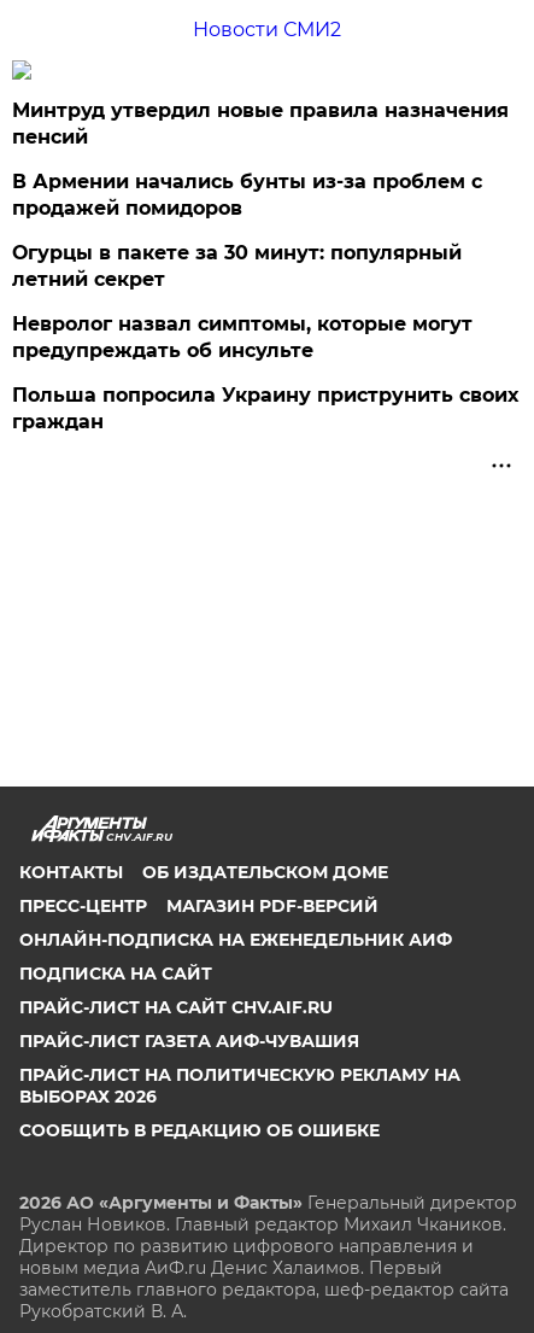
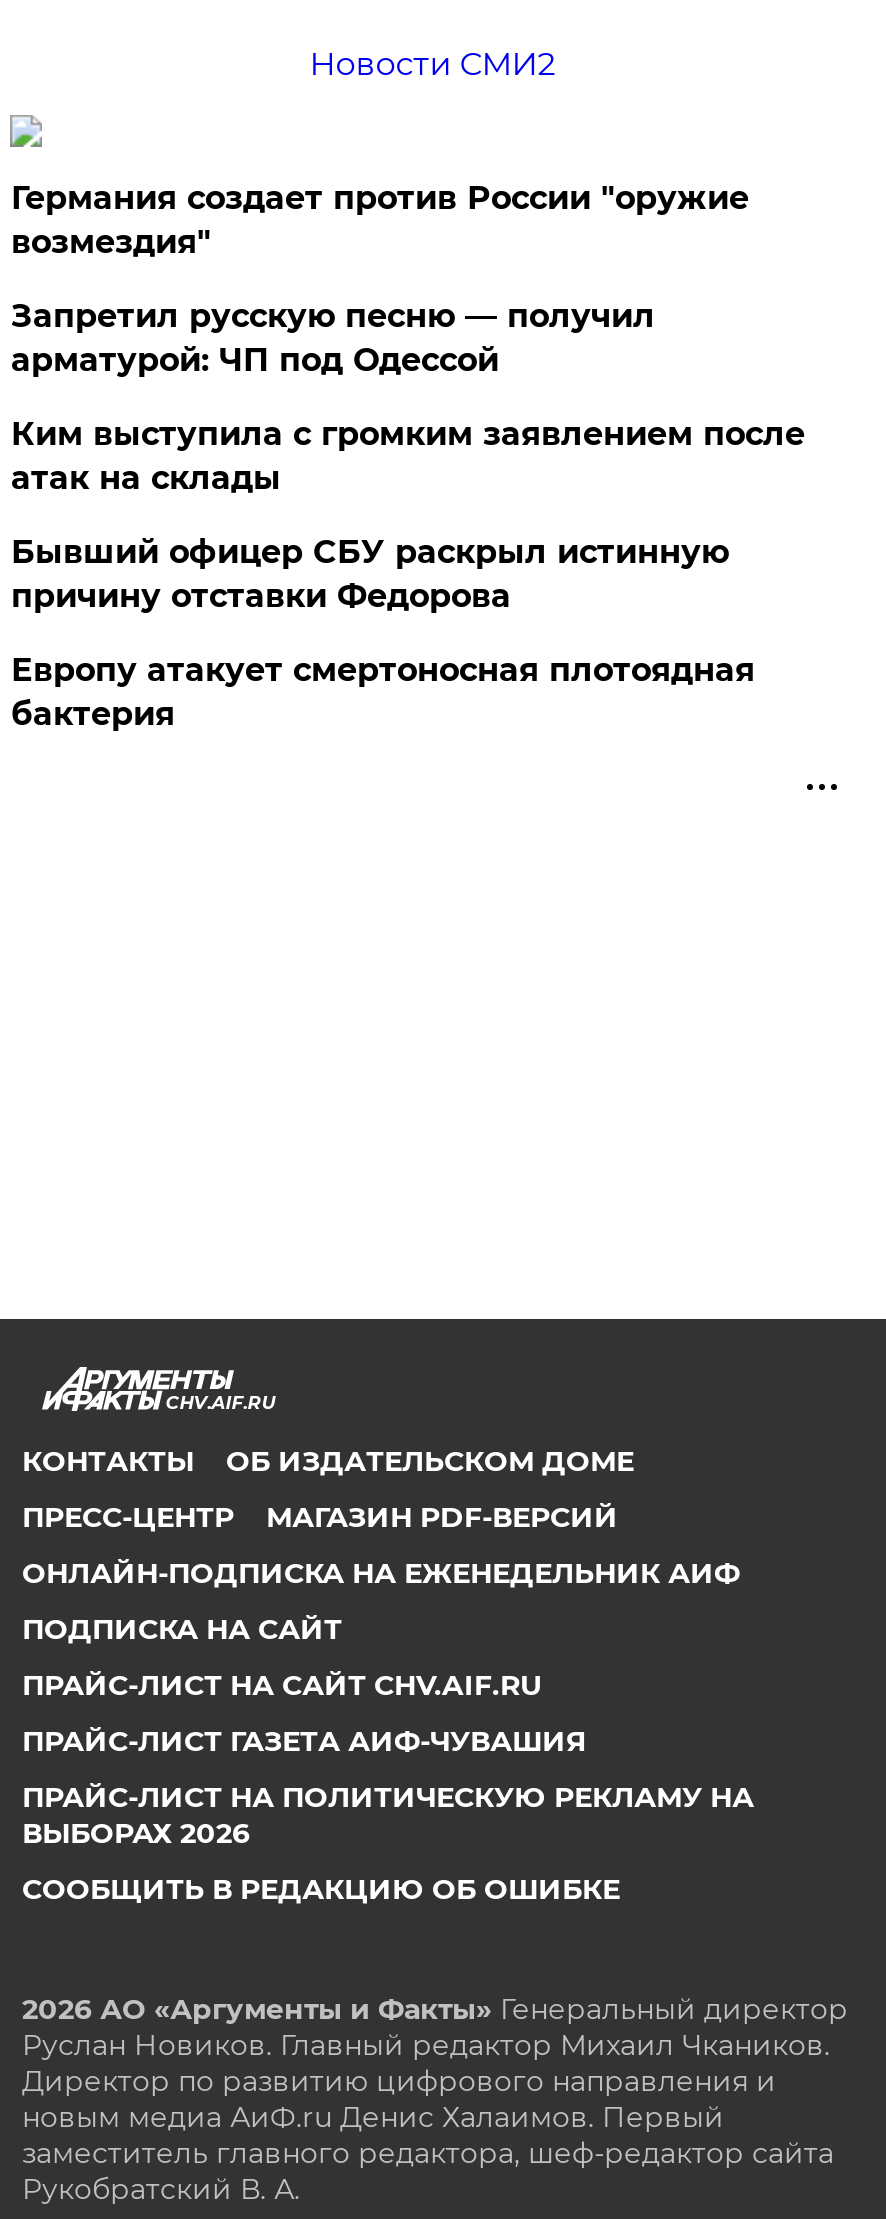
- Минтруд утвердил новые правила назначения
- пенсий
+ Германия создает против России "оружие
+ возмездия"

- В Армении начались бунты из-за проблем с
- продажей помидоров
+ Запретил русскую песню — получил
+ арматурой: ЧП под Одессой

- Огурцы в пакете за 30 минут: популярный
- летний секрет
+ Ким выступила с громким заявлением после
+ атак на склады

- Невролог назвал симптомы, которые могут
- предупреждать об инсульте
+ Бывший офицер СБУ раскрыл истинную
+ причину отставки Федорова

- Польша попросила Украину приструнить своих
- граждан
+ Европу атакует смертоносная плотоядная
+ бактерия
